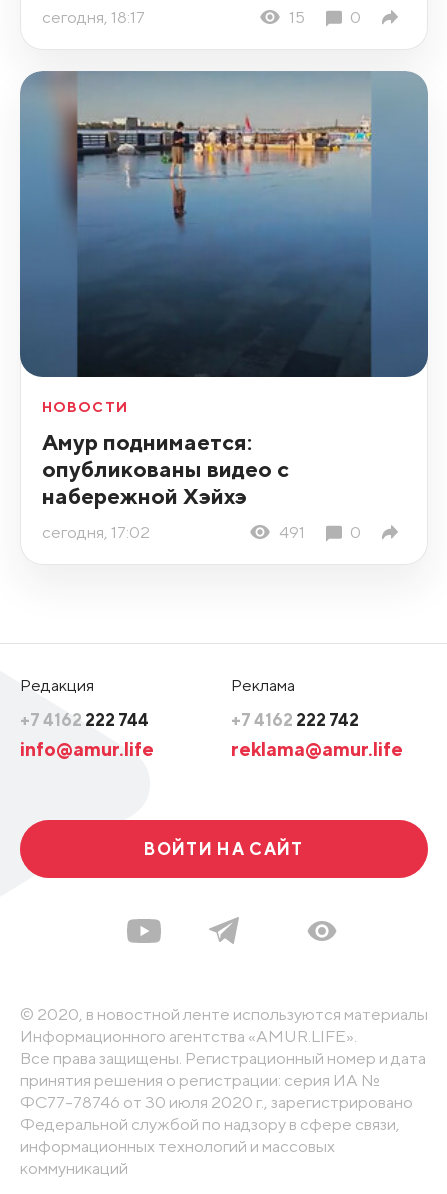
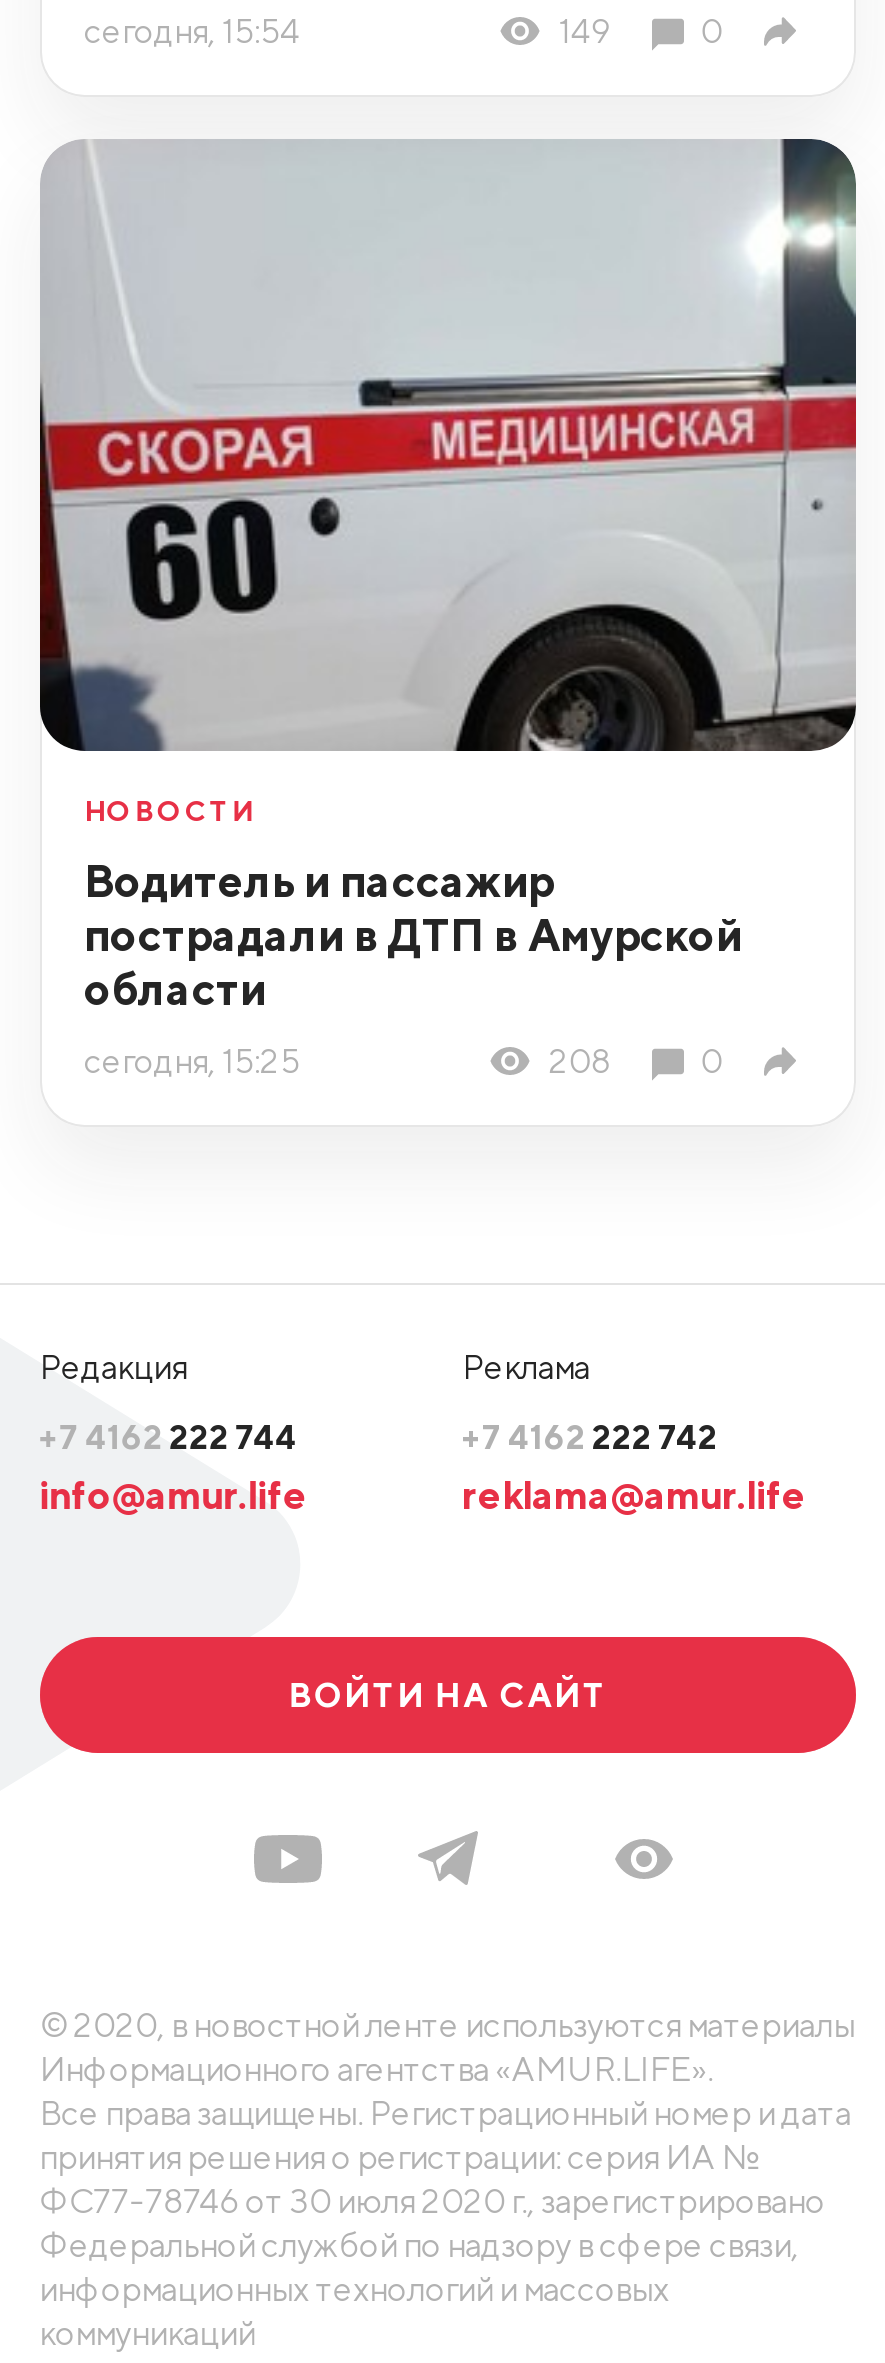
- сегодня, 18:17
- 15
+ сегодня, 15:54
+ 149

- [image]
+ [image]

- Амур поднимается:
- опубликованы видео с
- набережной Хэйхэ
+ Водитель и пассажир
+ пострадали в ДТП в Амурской
+ области

- сегодня, 17:02
- 491
+ сегодня, 15:25
+ 208
